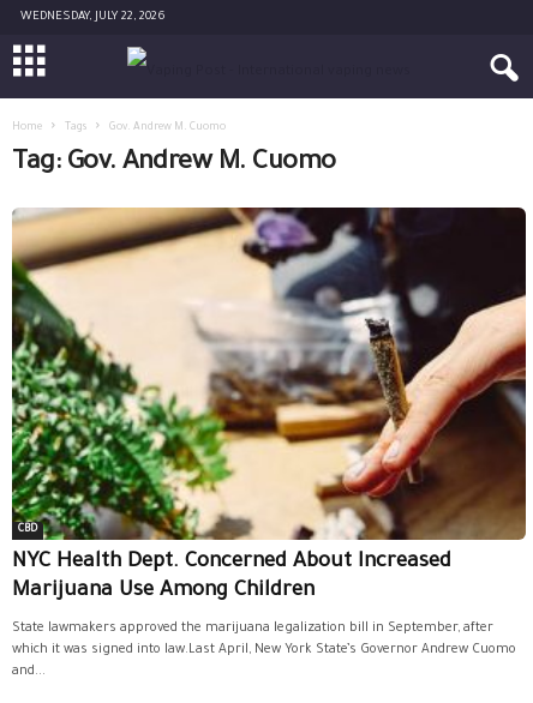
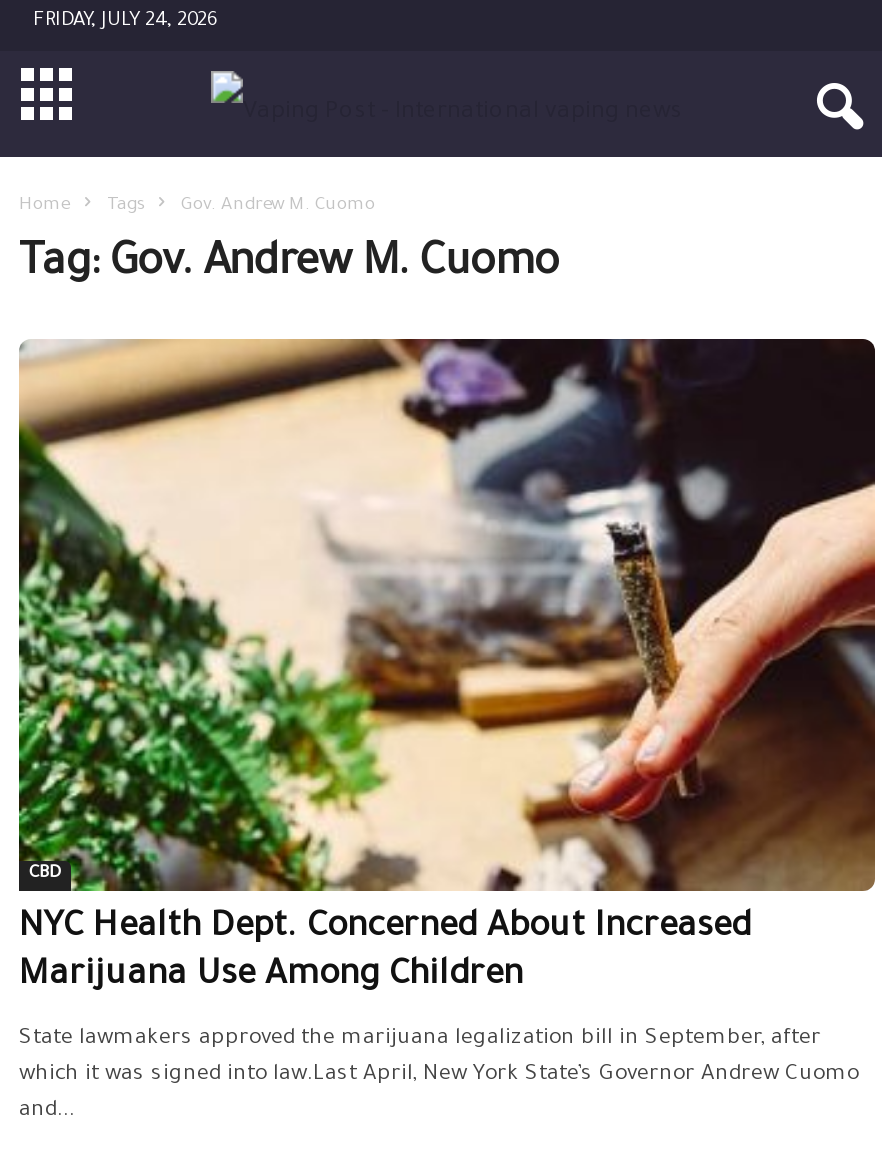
- WEDNESDAY, JULY 22, 2026
+ FRIDAY, JULY 24, 2026
